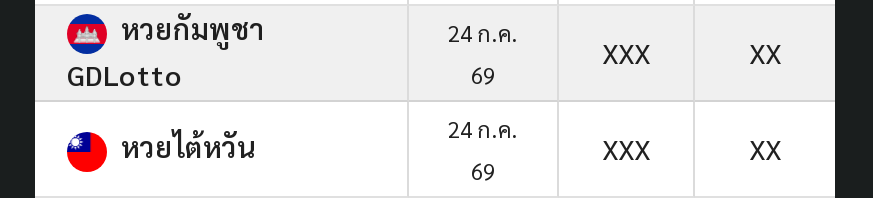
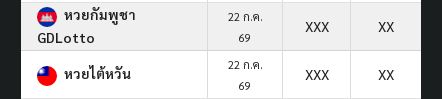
- 24 ก.ค.
+ 22 ก.ค.

- 24 ก.ค.
+ 22 ก.ค.
